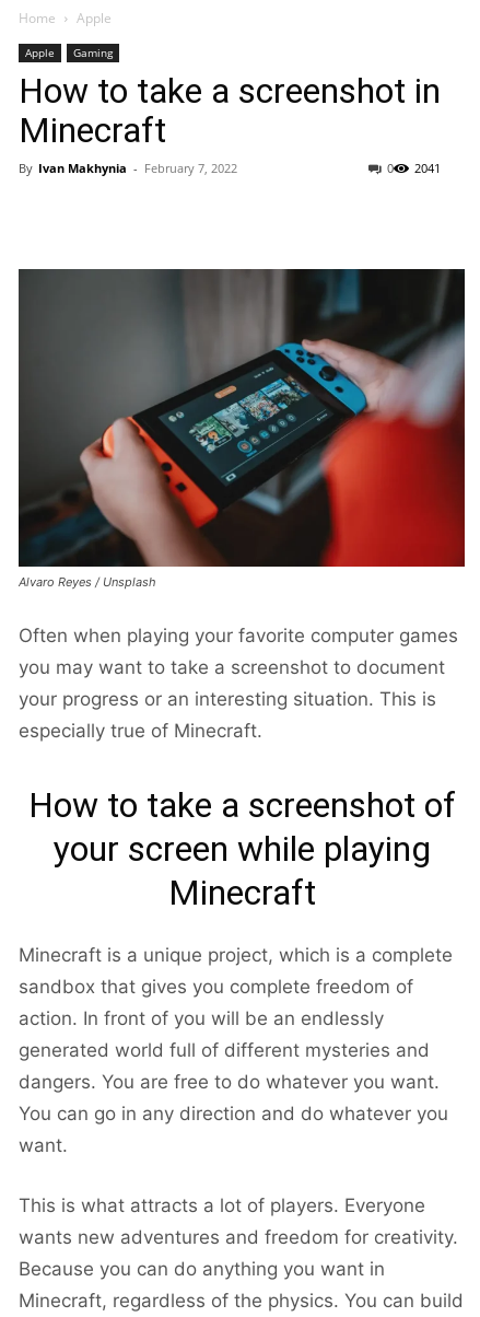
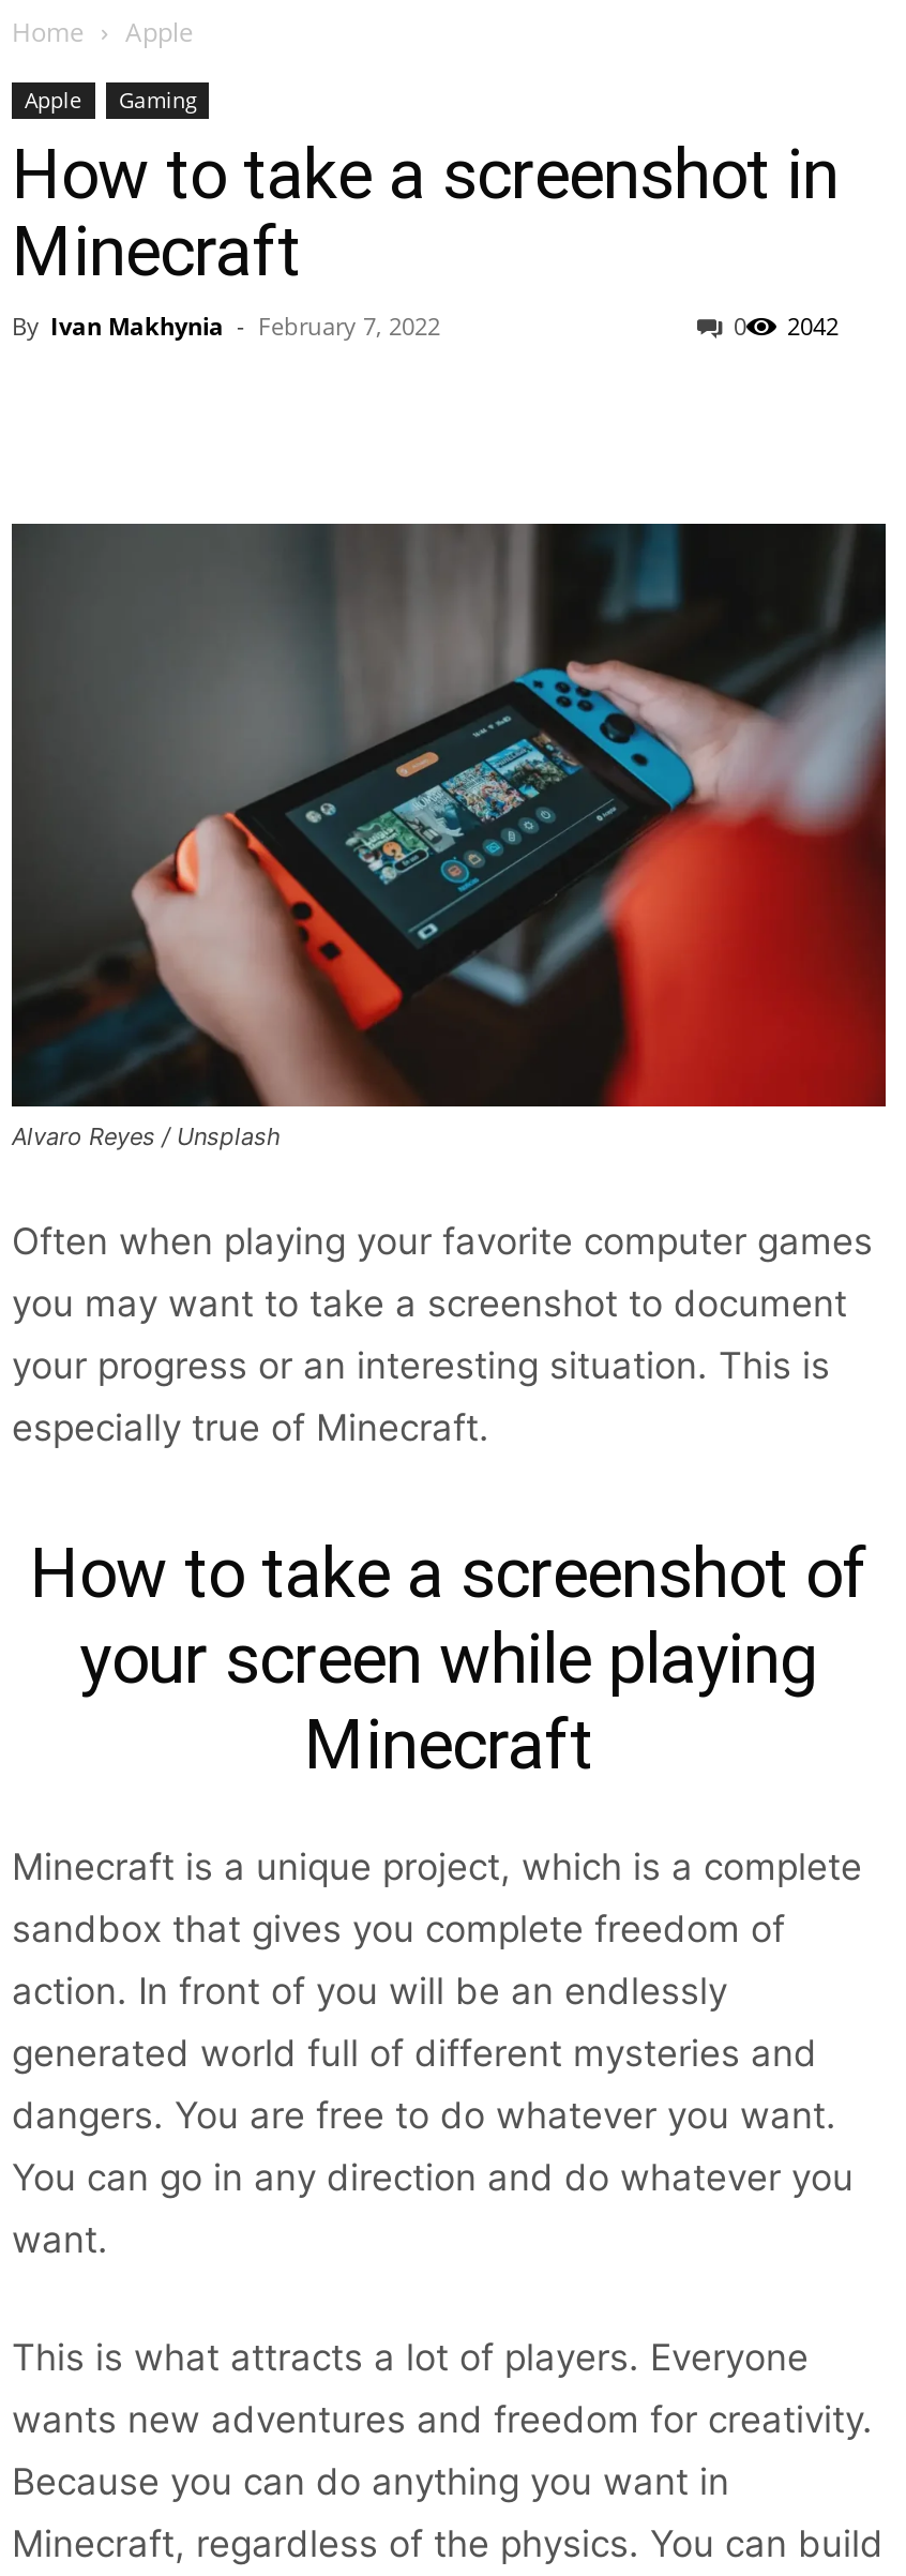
- 0 2041
+ 0 2042
